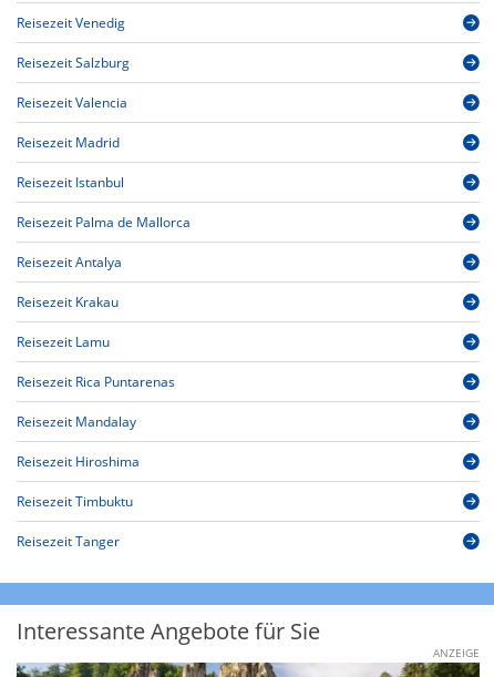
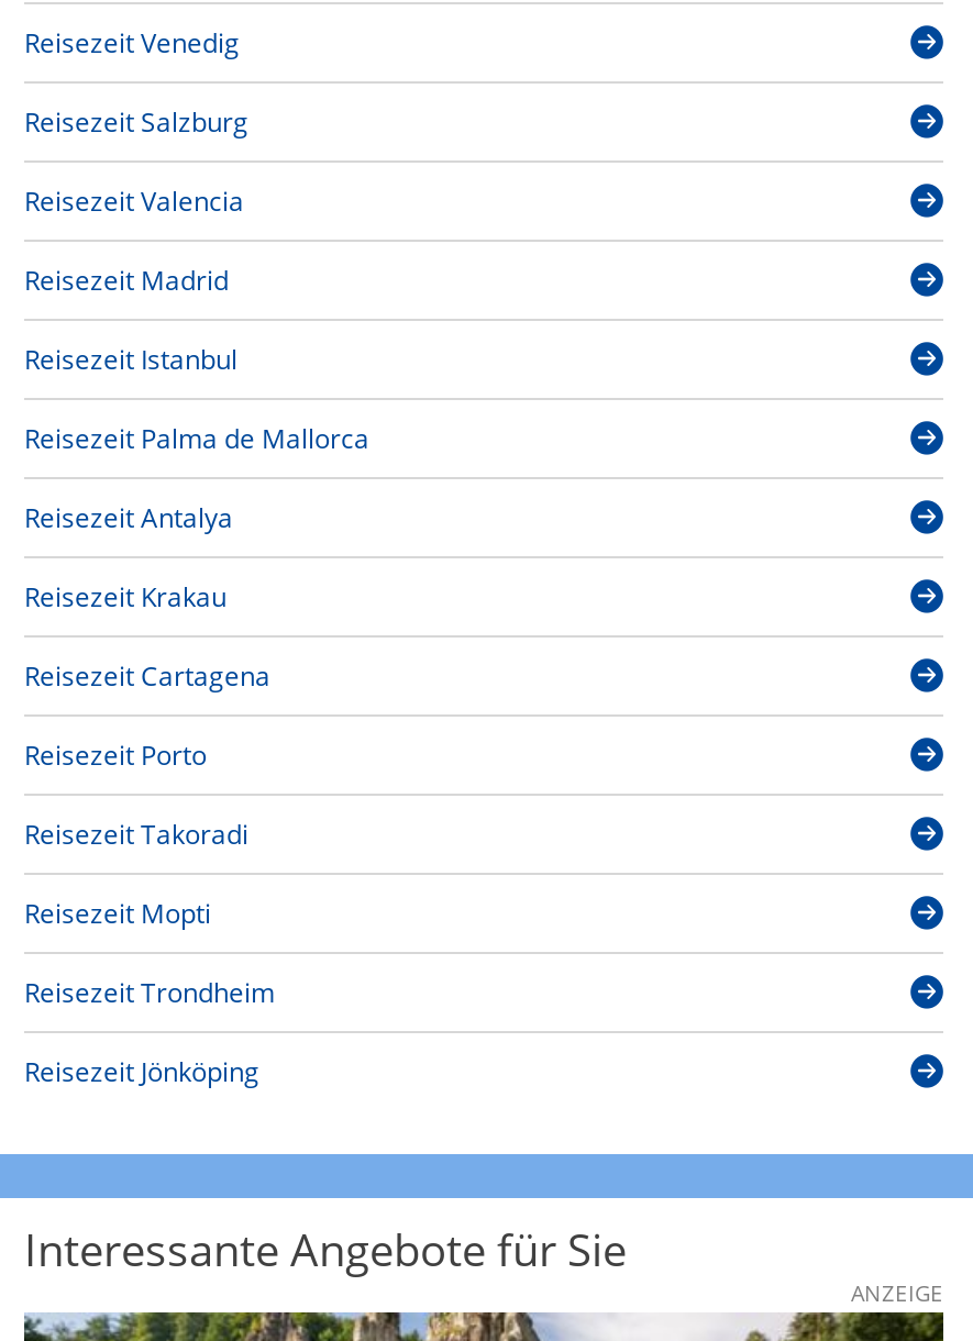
- Reisezeit Lamu
+ Reisezeit Cartagena

- Reisezeit Rica Puntarenas
+ Reisezeit Porto

- Reisezeit Mandalay
+ Reisezeit Takoradi

- Reisezeit Hiroshima
+ Reisezeit Mopti

- Reisezeit Timbuktu
+ Reisezeit Trondheim

- Reisezeit Tanger
+ Reisezeit Jönköping
